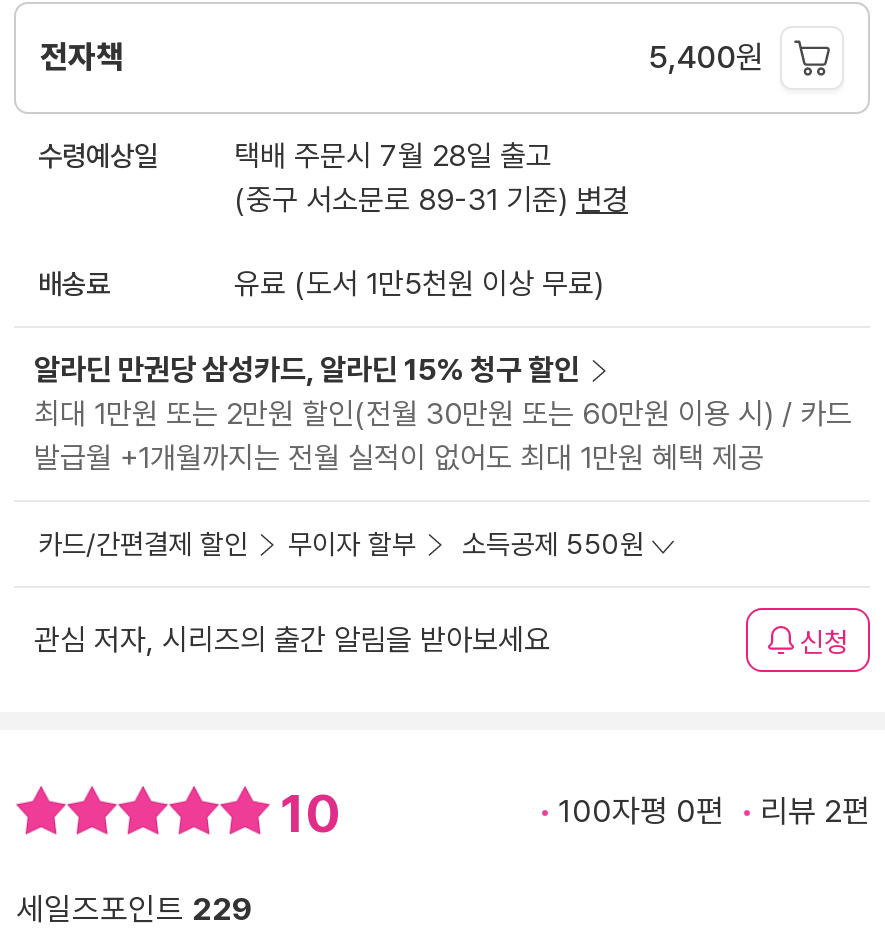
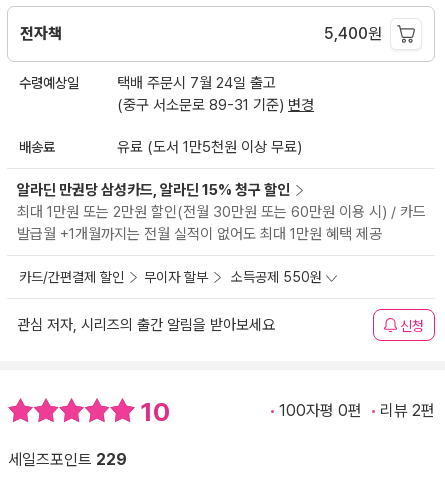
- 택배 주문시 7월 28일 출고
+ 택배 주문시 7월 24일 출고
